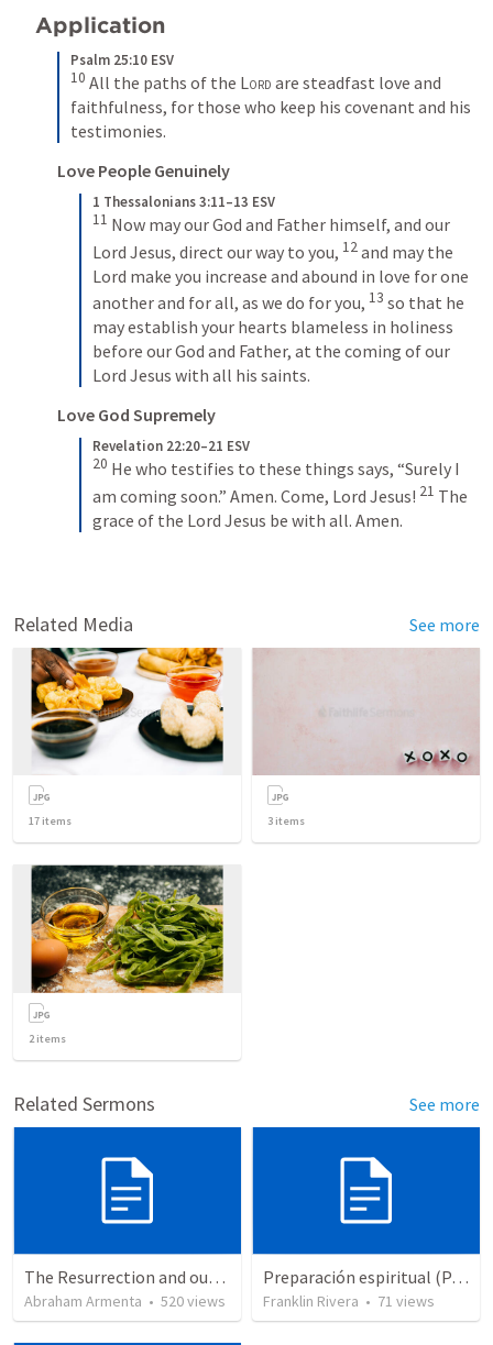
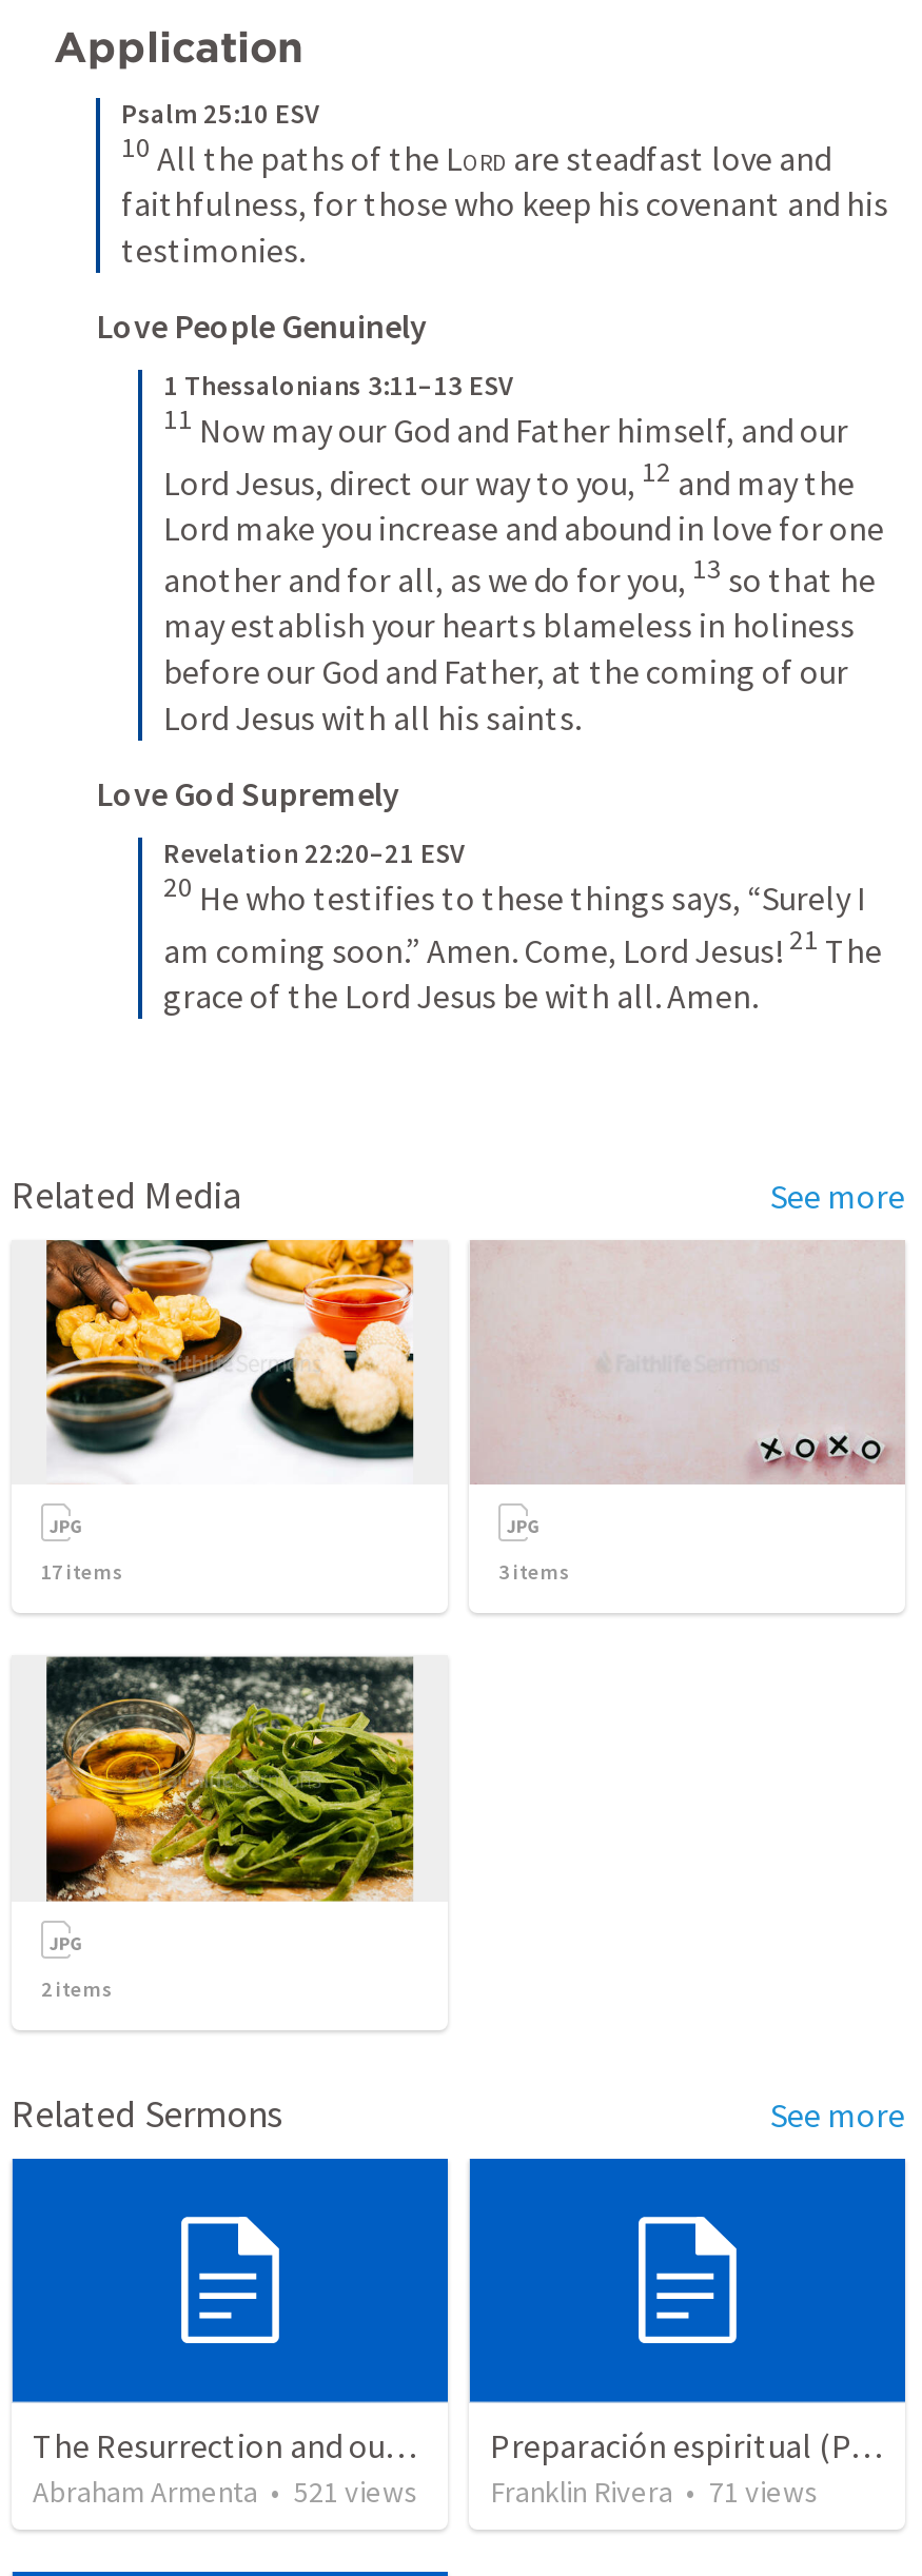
- Abraham Armenta • 520 views
+ Abraham Armenta • 521 views
